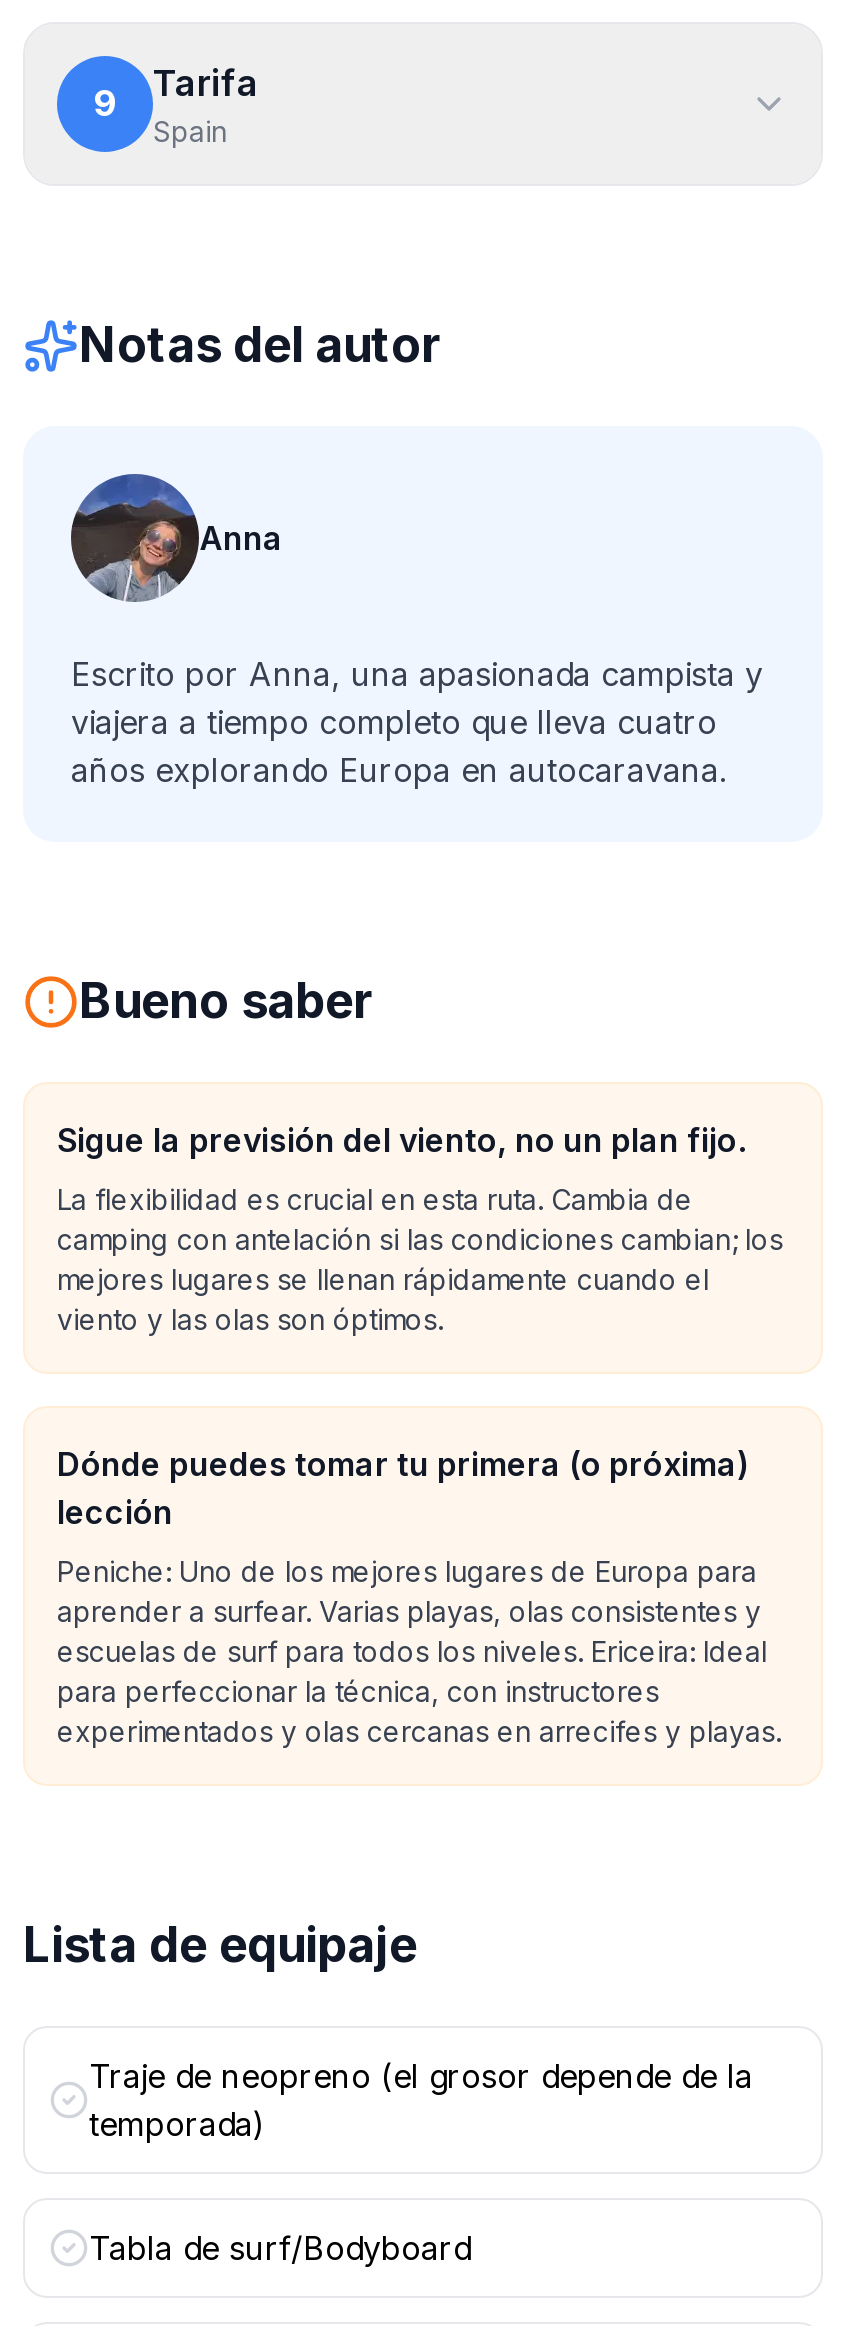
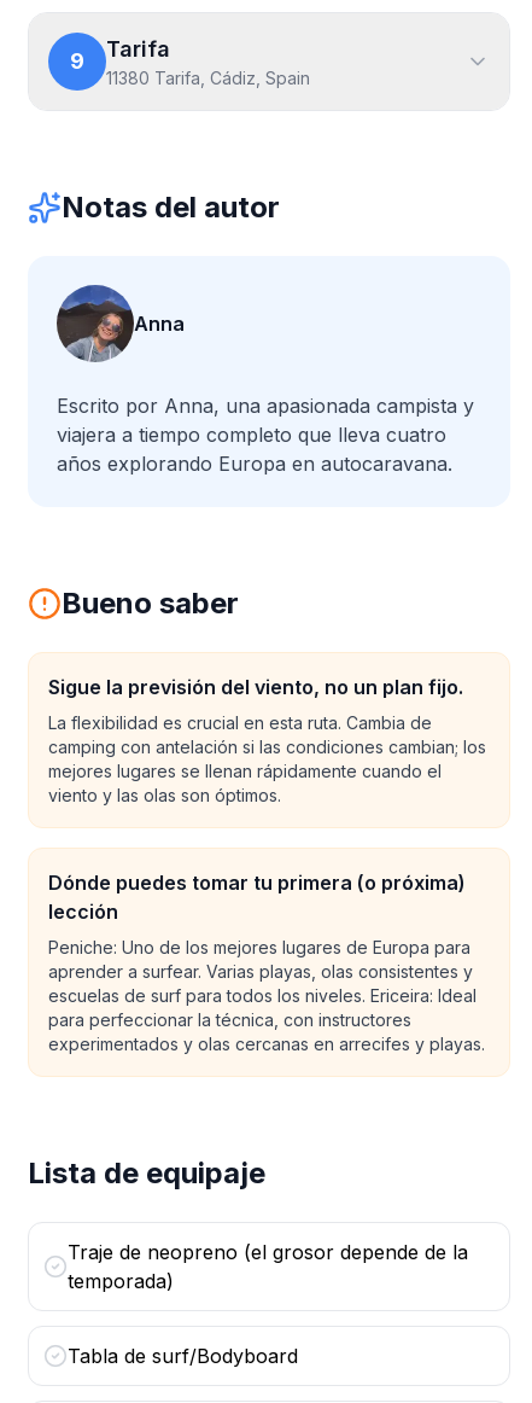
- Spain
+ 11380 Tarifa, Cádiz, Spain
